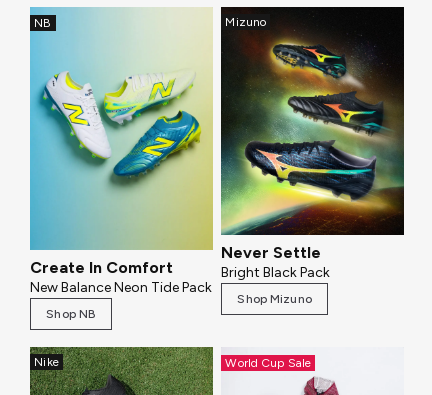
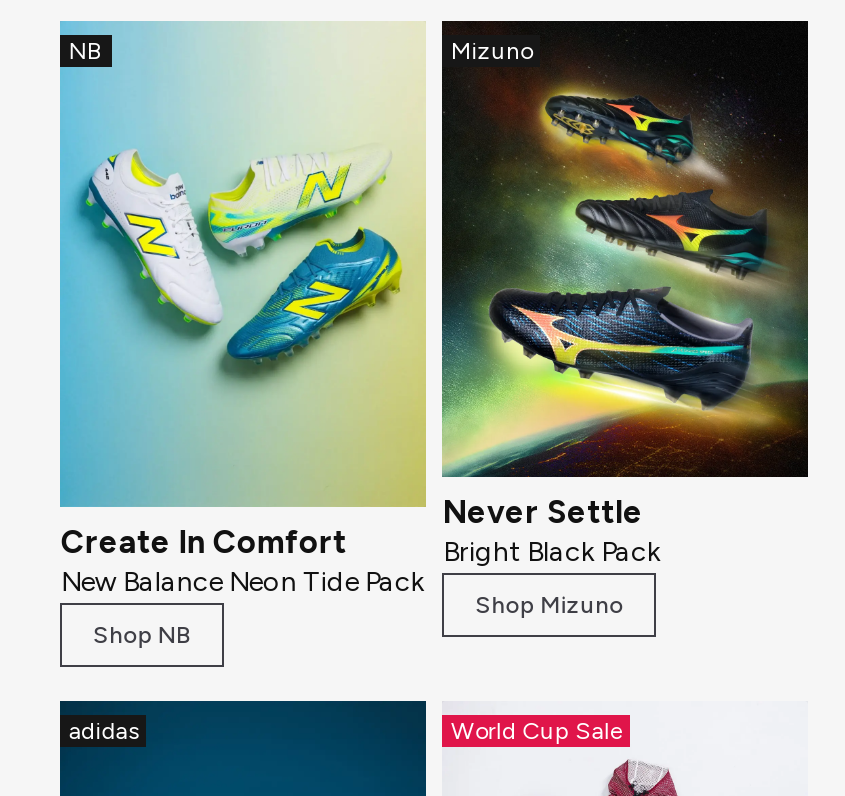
- Nike
+ adidas
